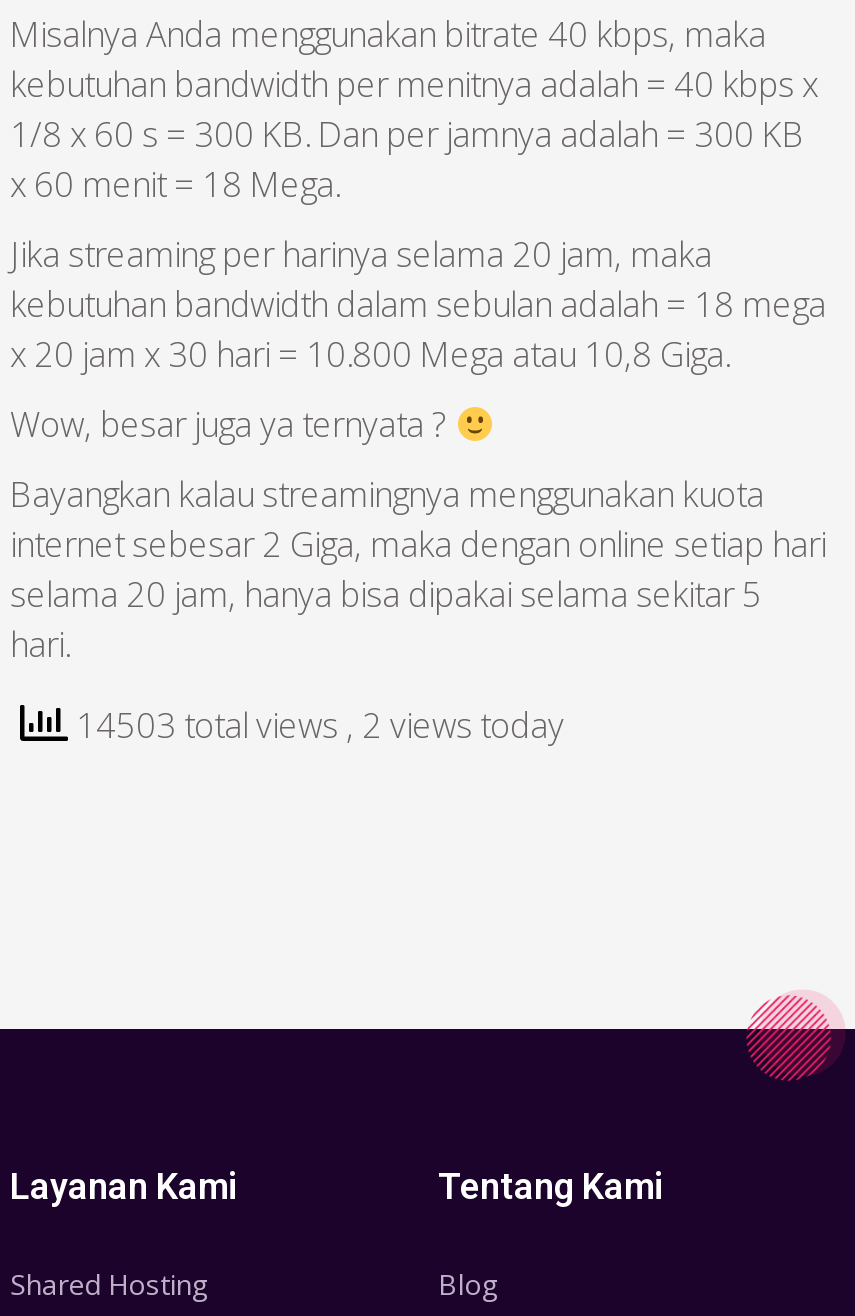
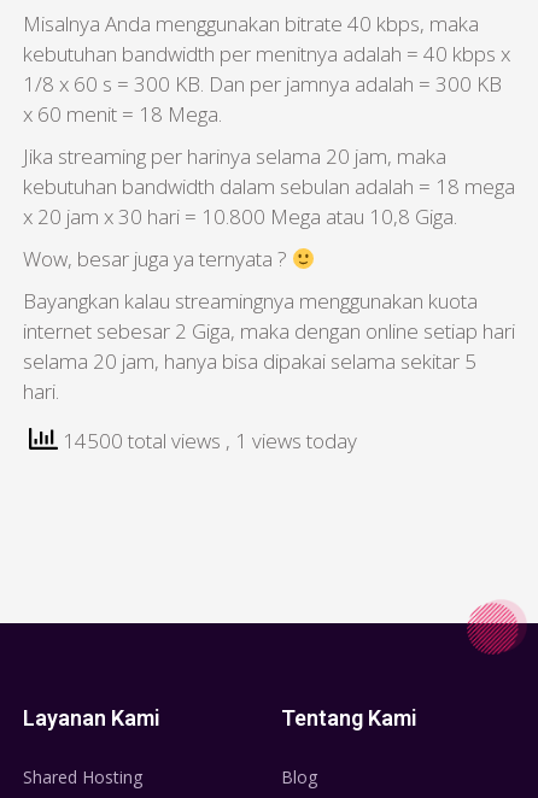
- 14503 total views, 2 views today
+ 14500 total views, 1 views today
